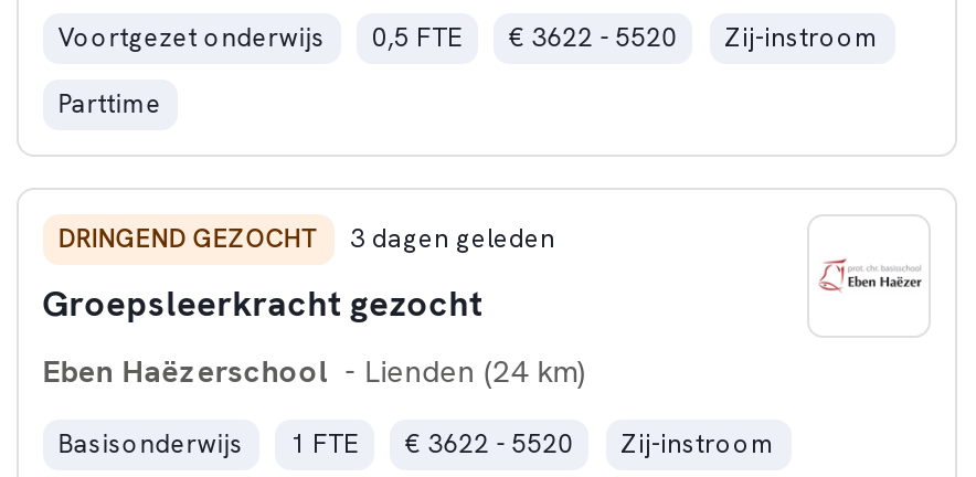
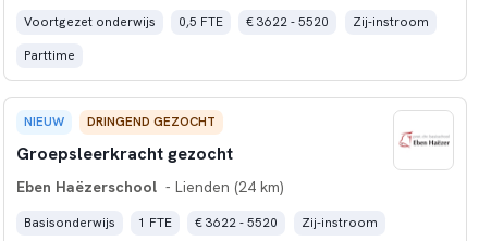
- 3 dagen geleden

+ NIEUW
